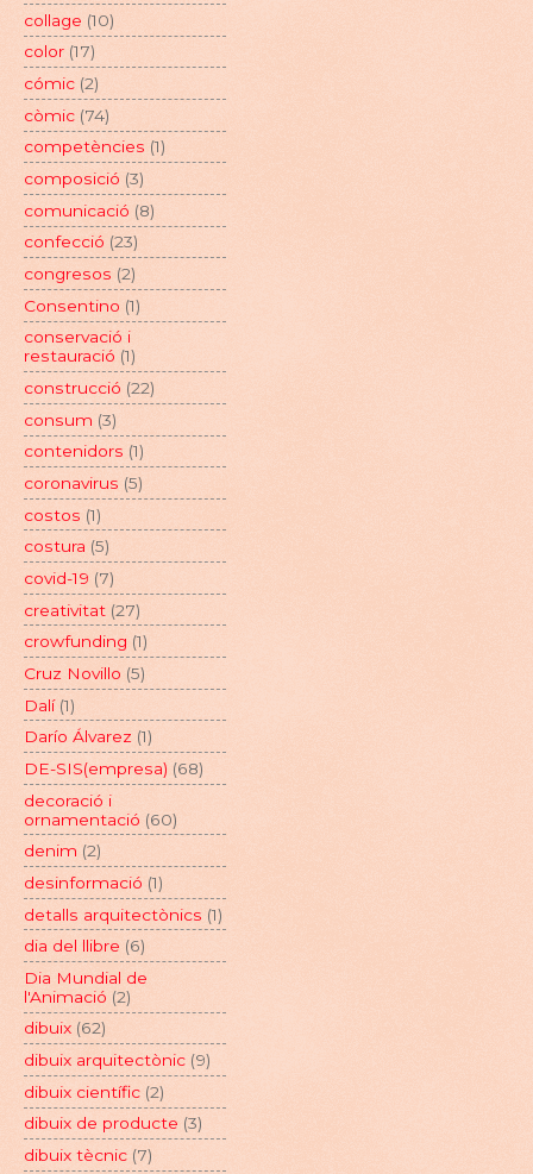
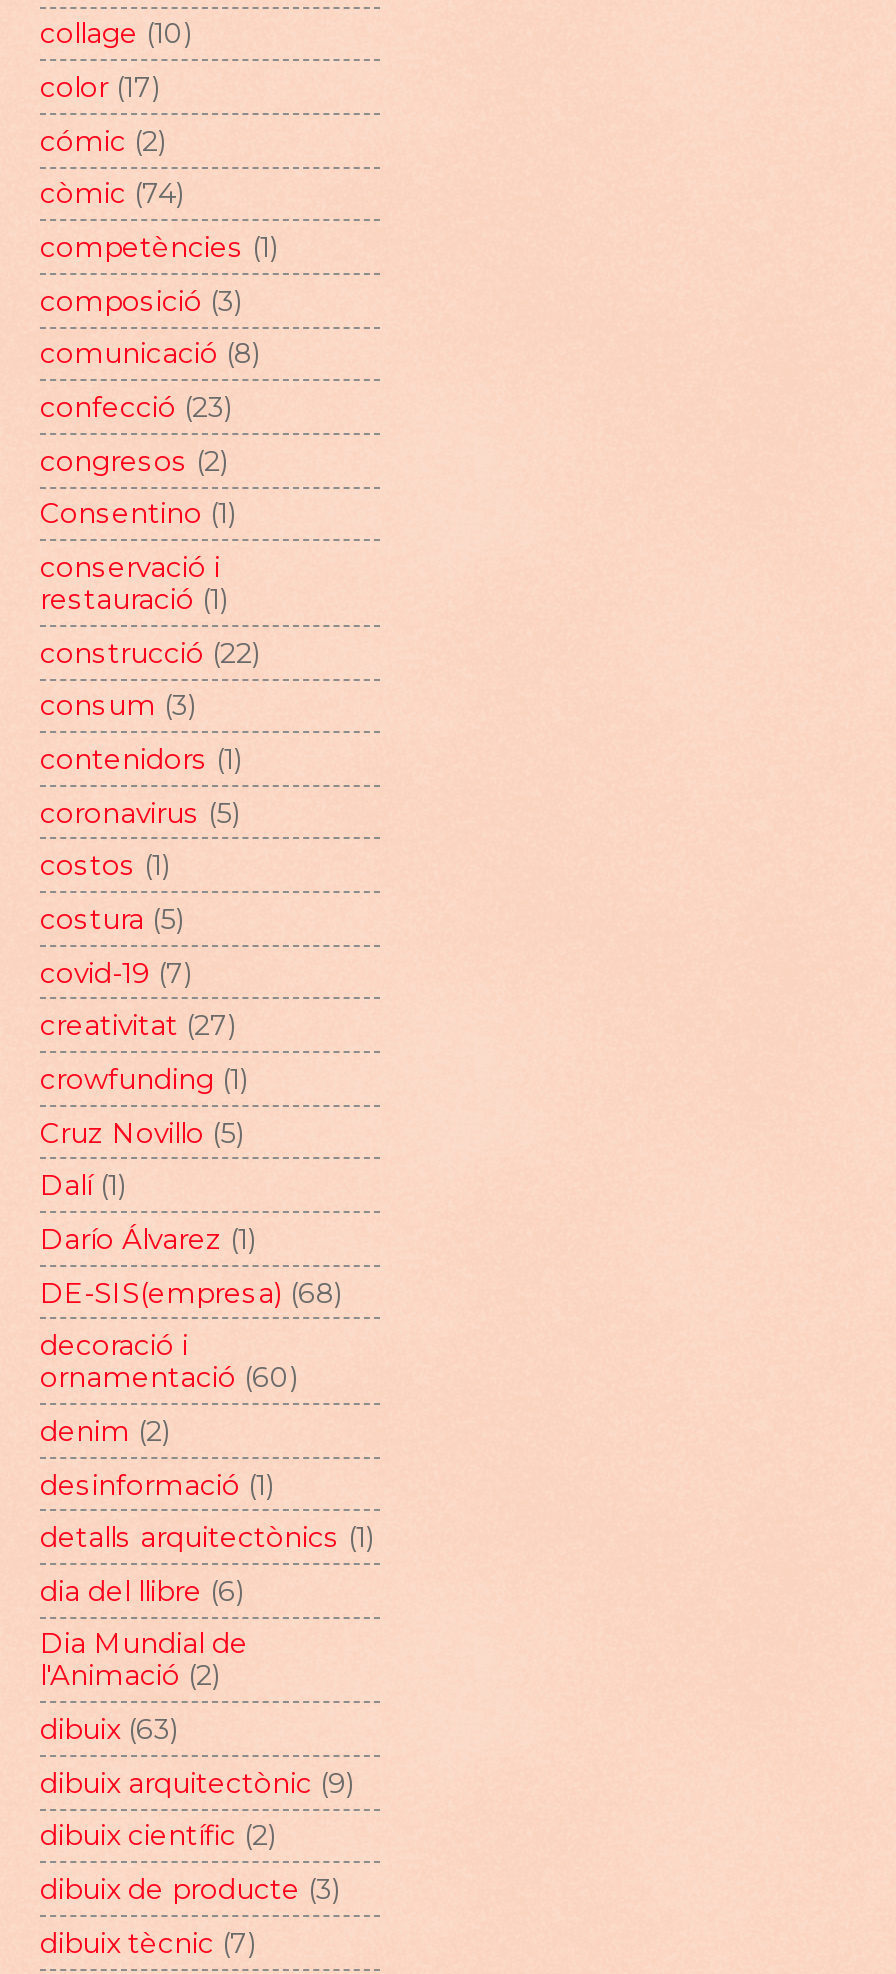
- dibuix (62)
+ dibuix (63)
